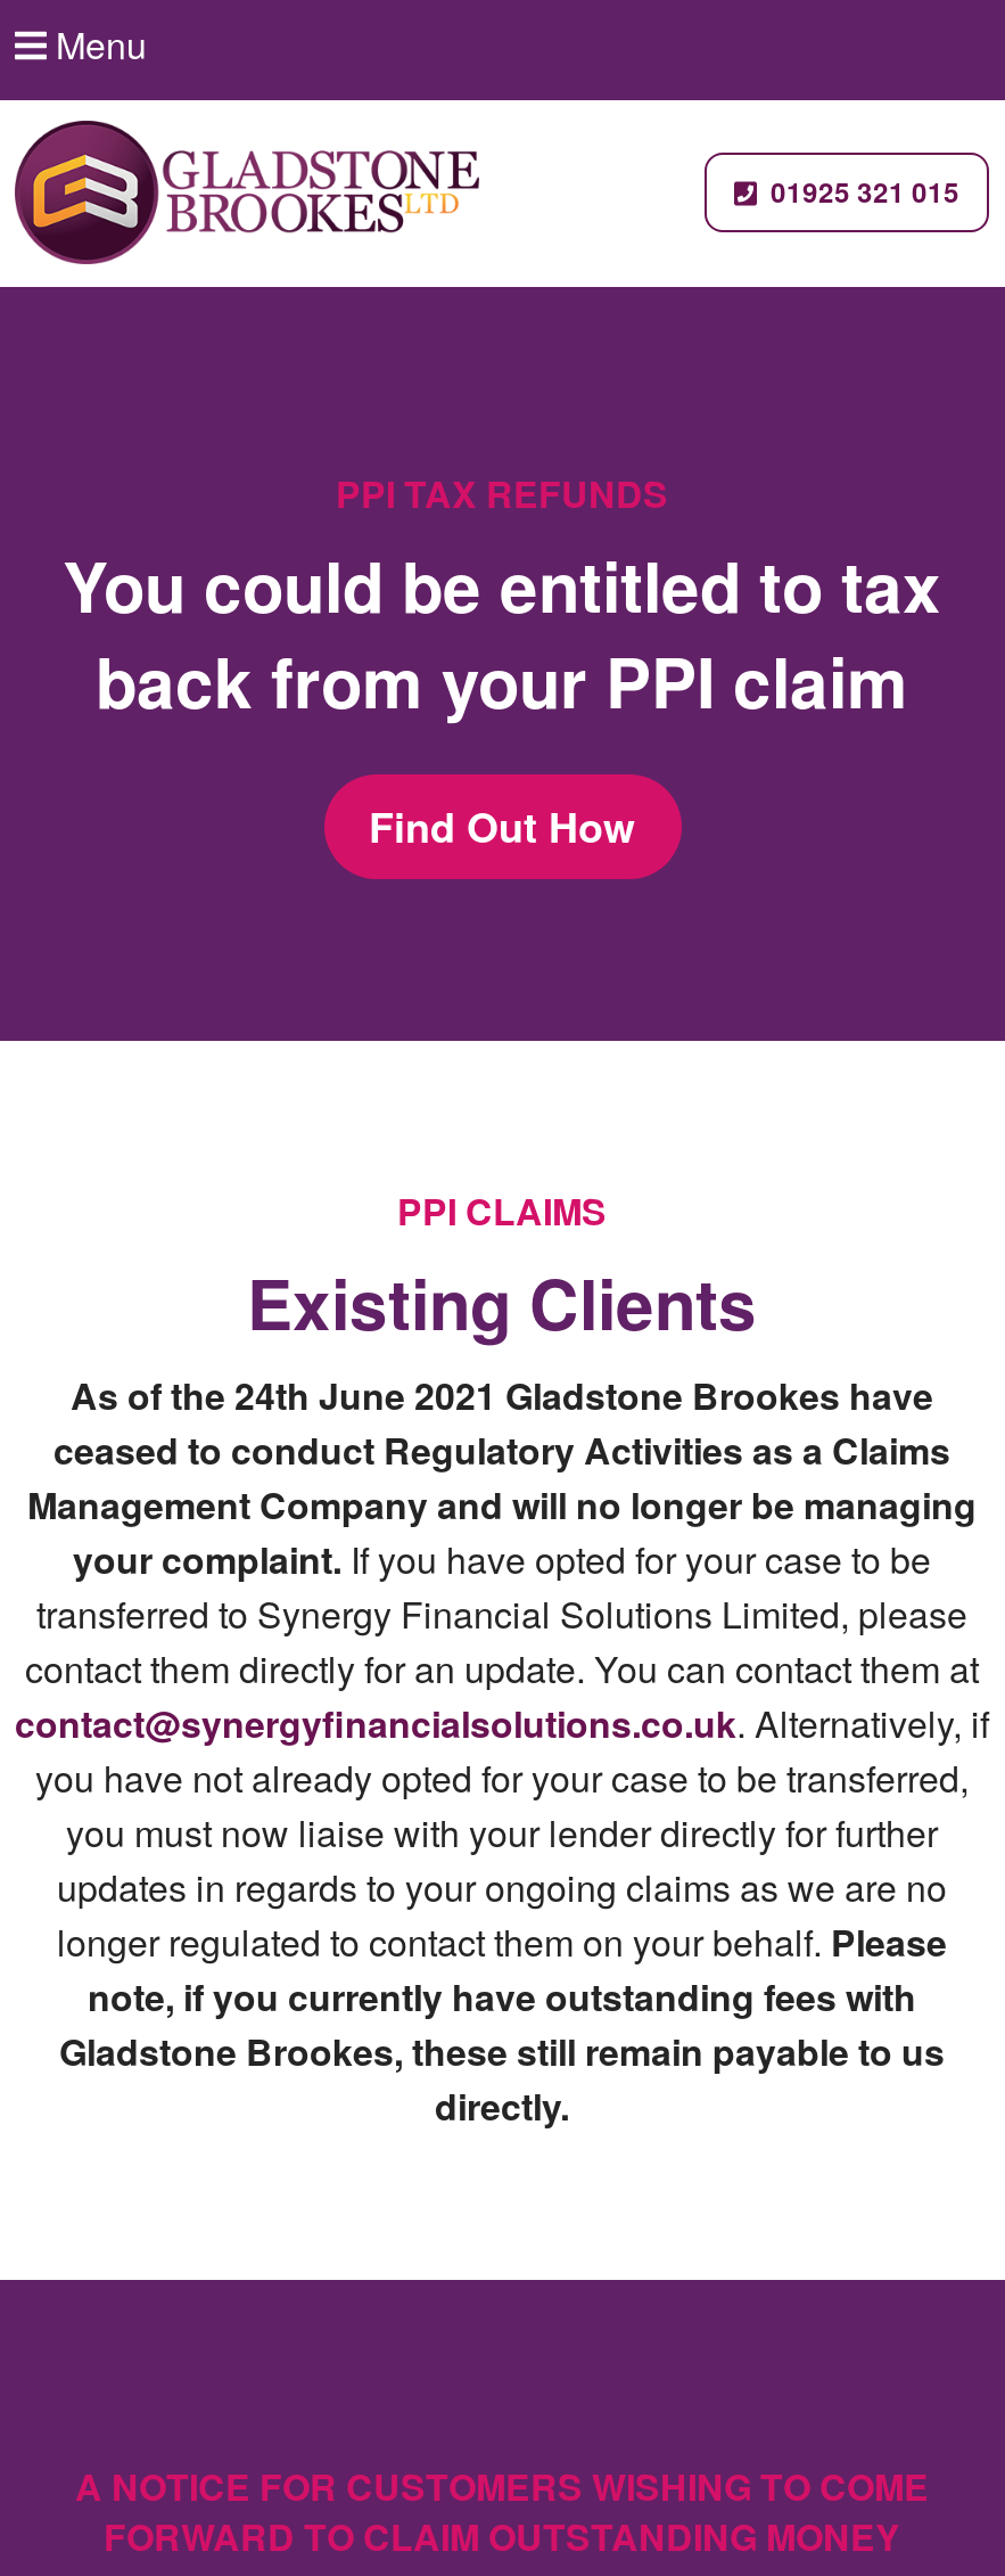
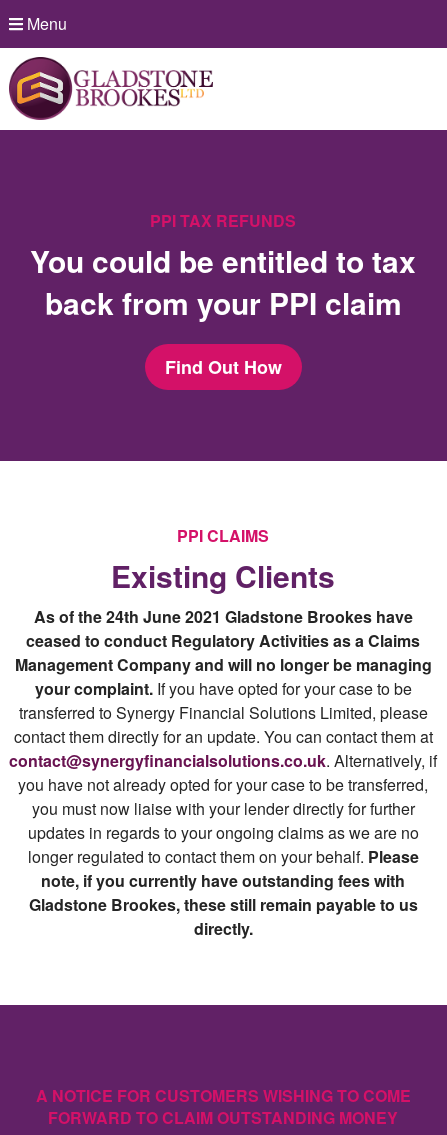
- 01925 321 015
